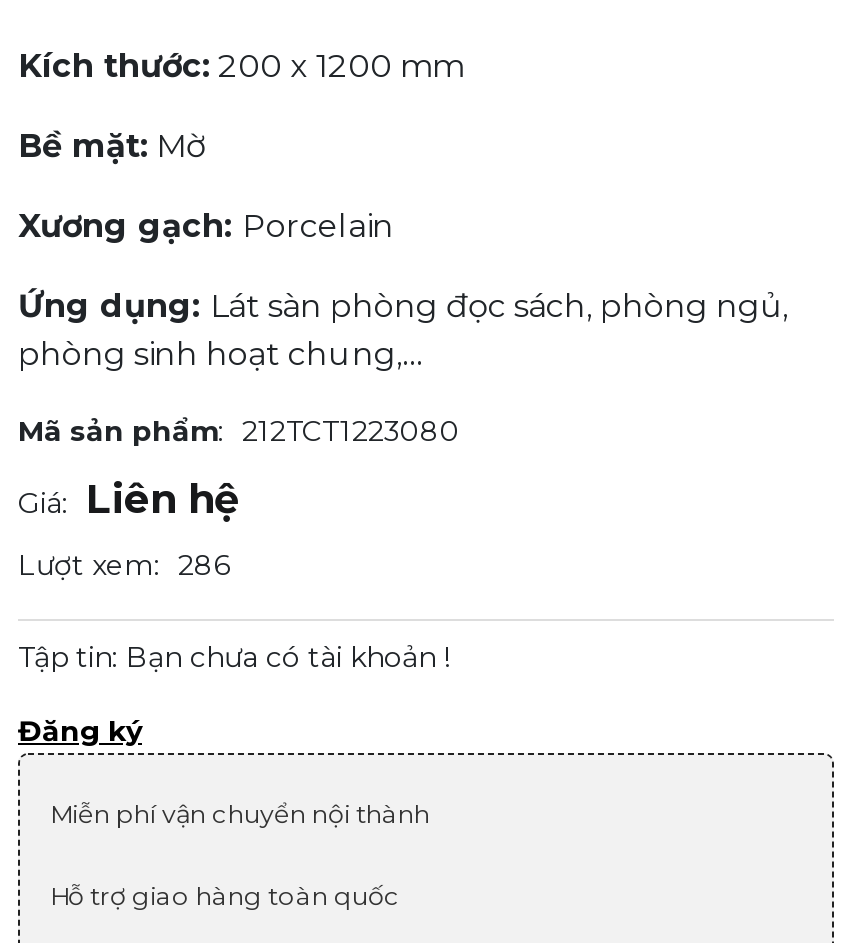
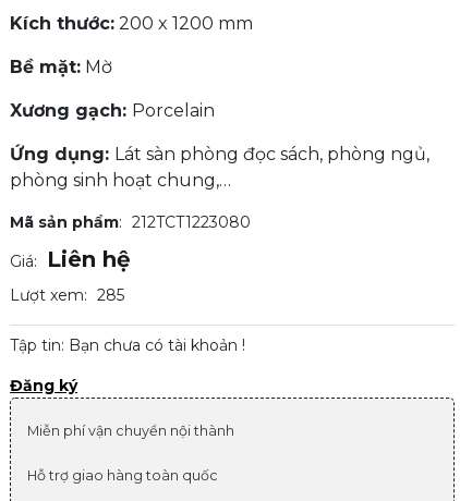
- Lượt xem: 286
+ Lượt xem: 285
